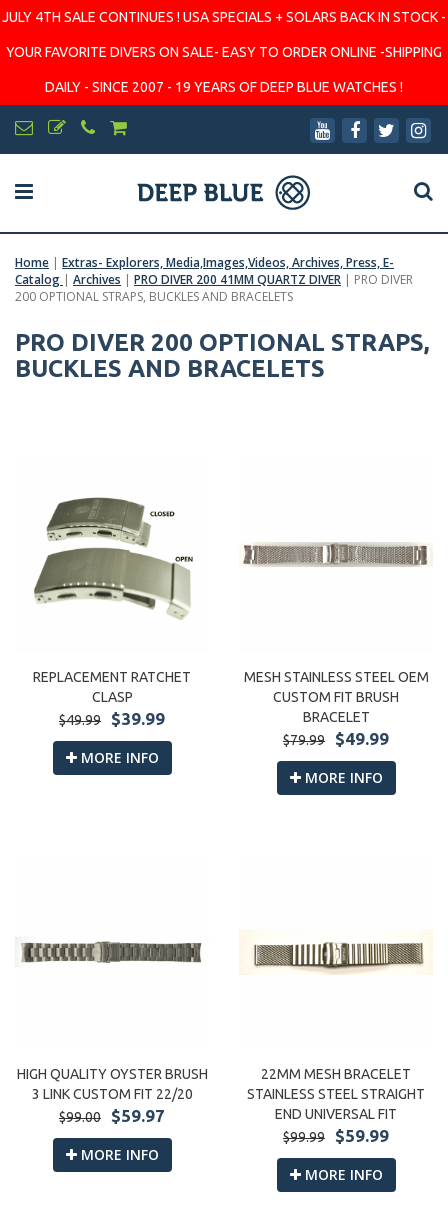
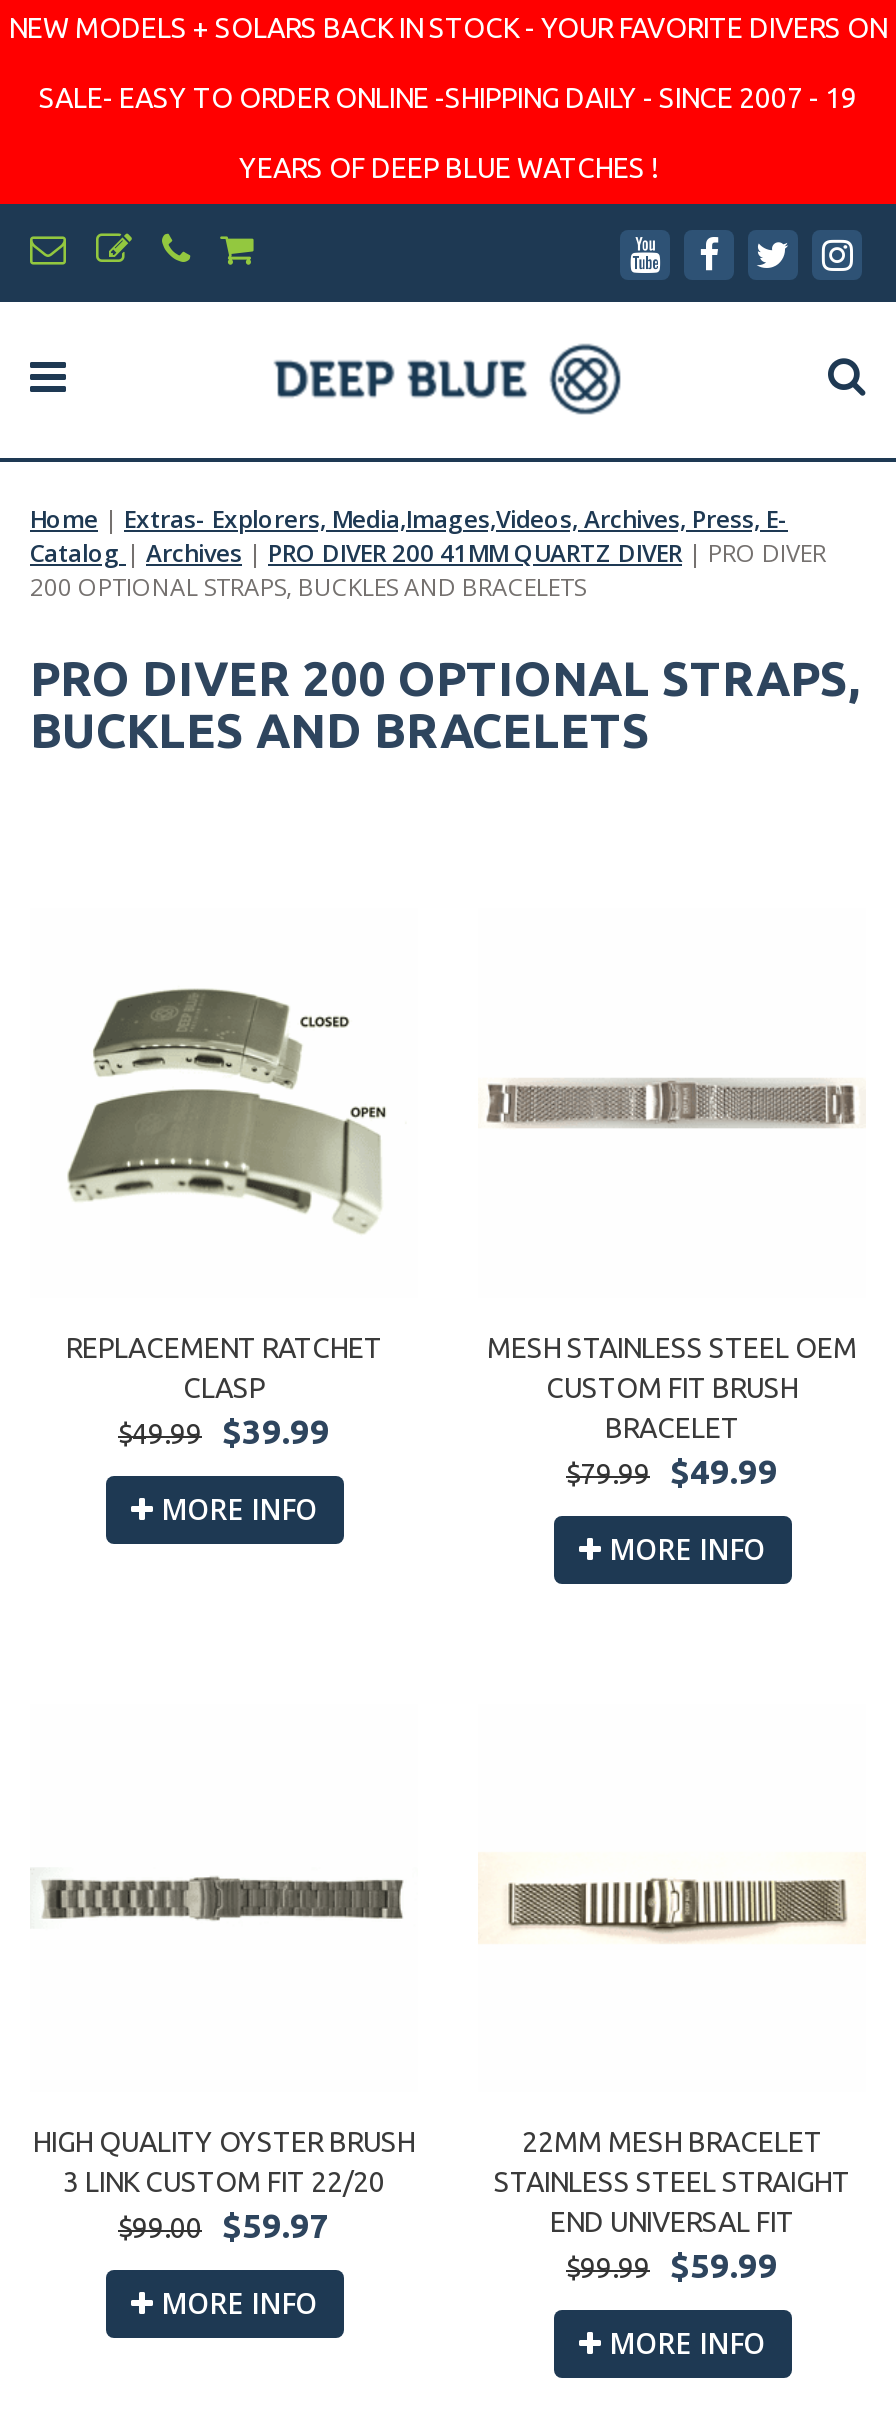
- JULY 4TH SALE CONTINUES ! USA SPECIALS + SOLARS BACK IN STOCK -
+ NEW MODELS + SOLARS BACK IN STOCK - YOUR FAVORITE DIVERS ON

- YOUR FAVORITE DIVERS ON SALE- EASY TO ORDER ONLINE -SHIPPING
+ SALE- EASY TO ORDER ONLINE -SHIPPING DAILY - SINCE 2007 - 19

- DAILY - SINCE 2007 - 19 YEARS OF DEEP BLUE WATCHES !
+ YEARS OF DEEP BLUE WATCHES !
